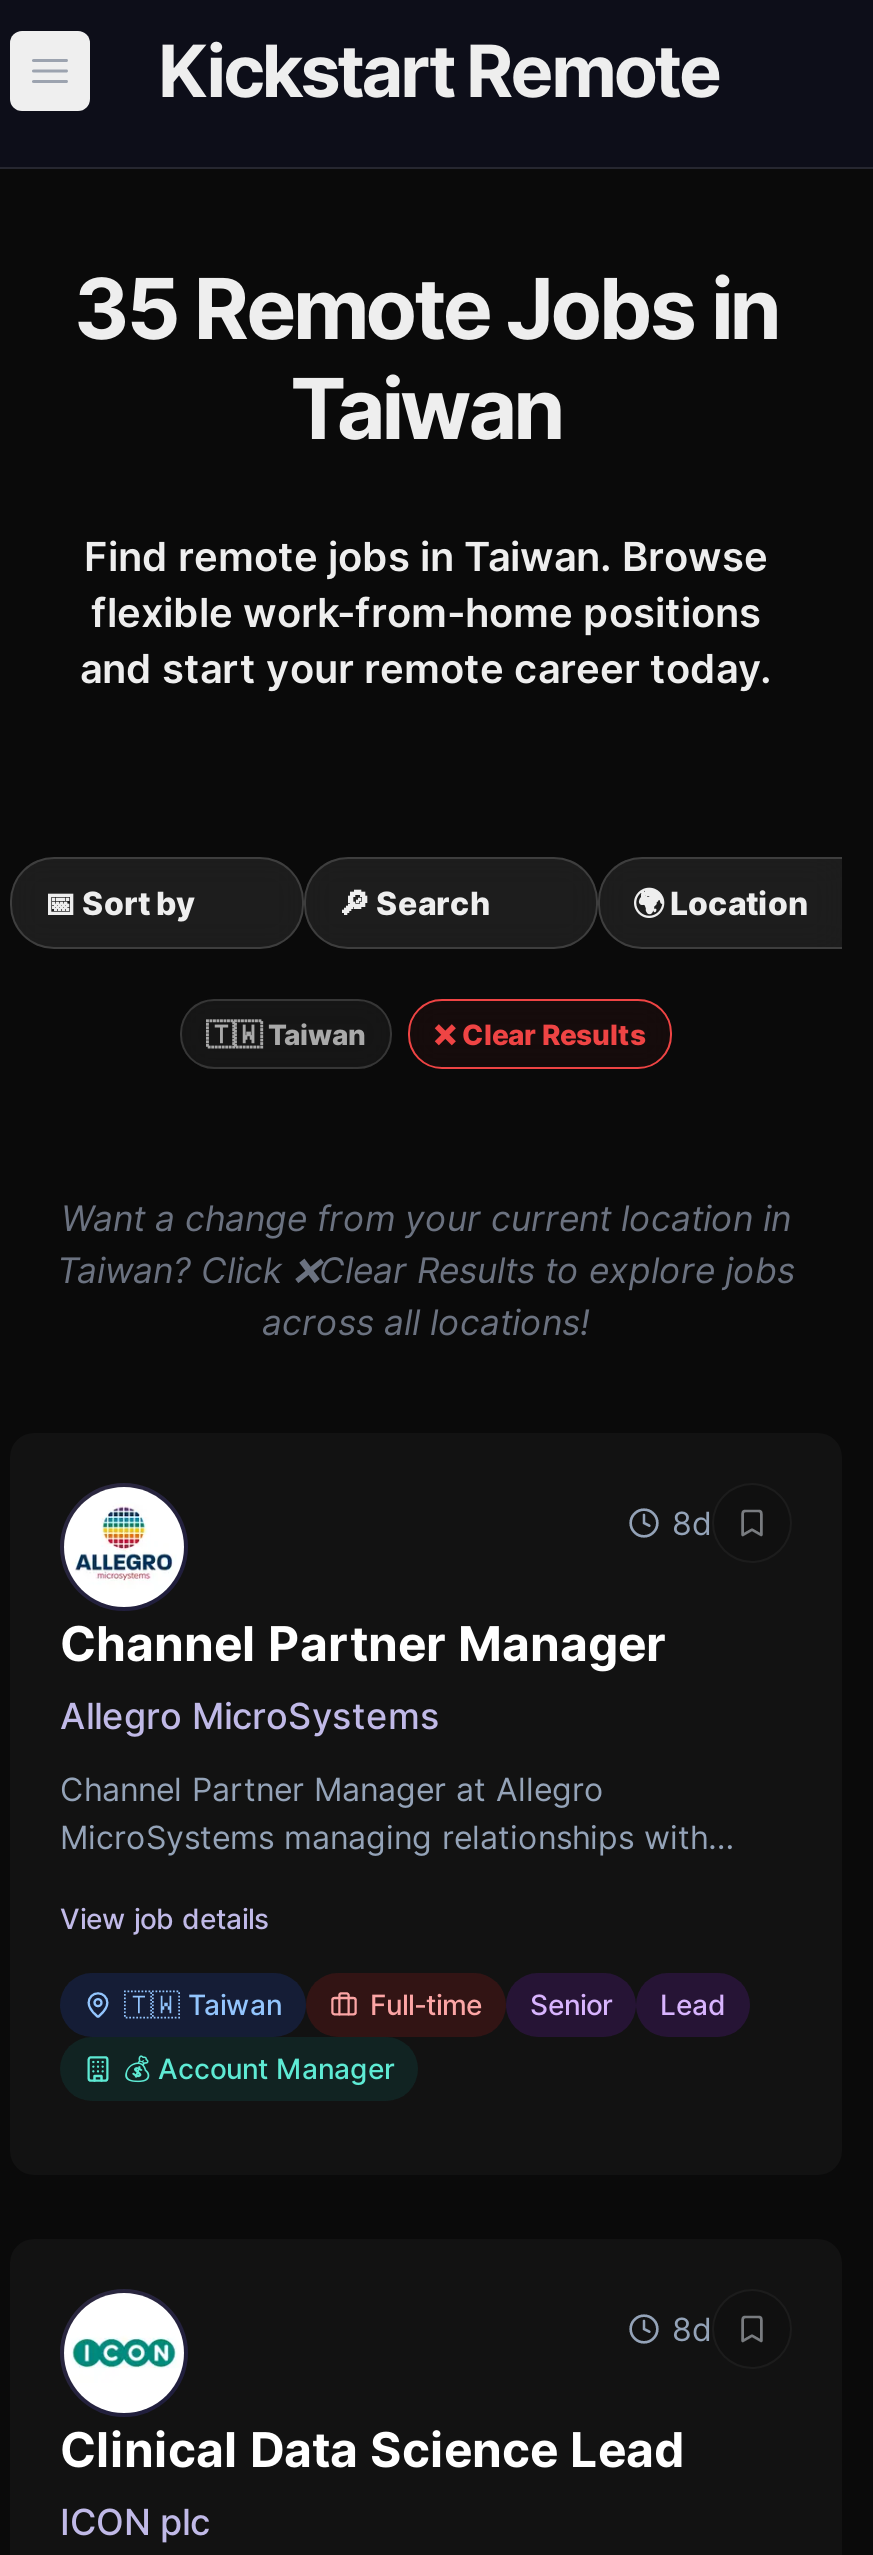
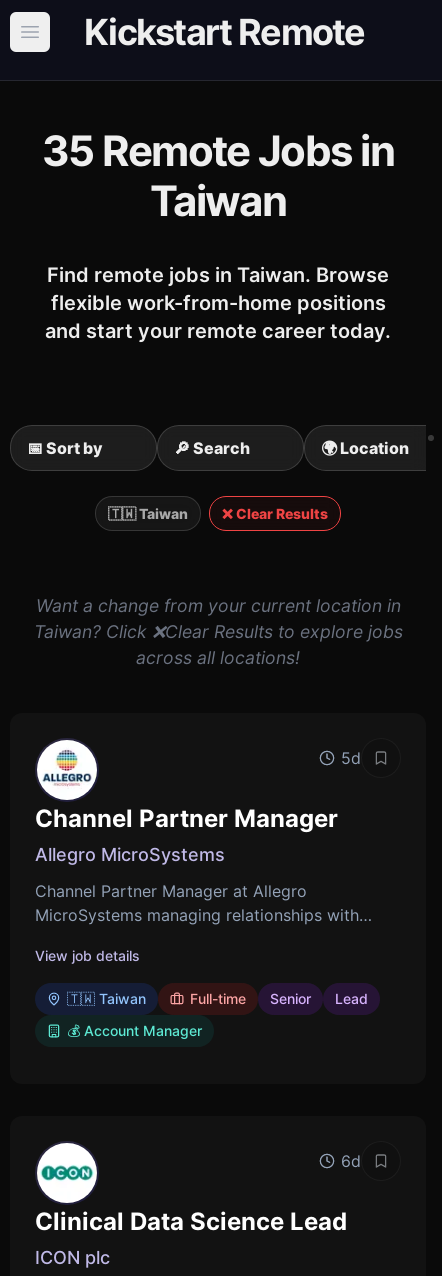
- 8d
+ 5d

- 8d
+ 6d
